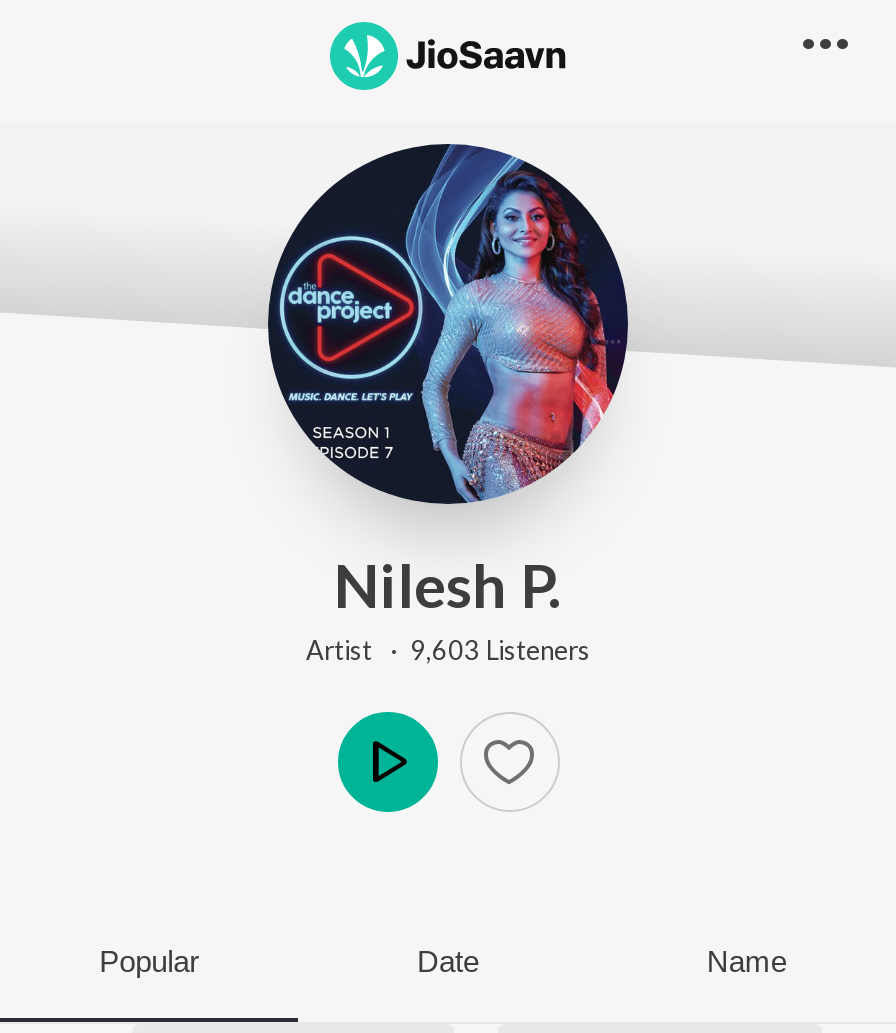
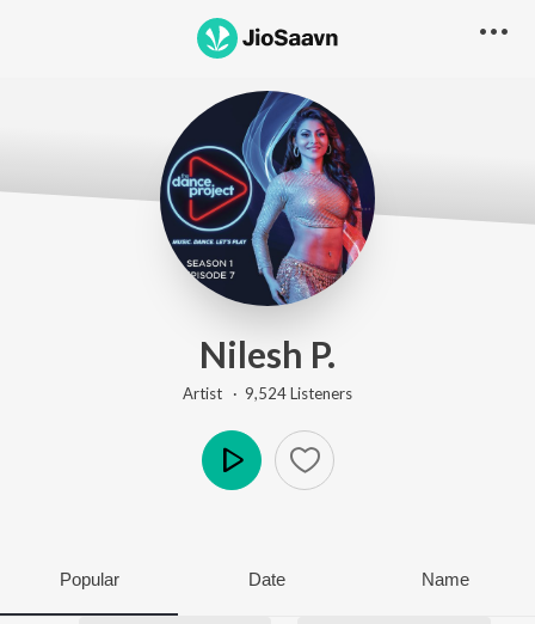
- Artist · 9,603 Listeners
+ Artist · 9,524 Listeners
